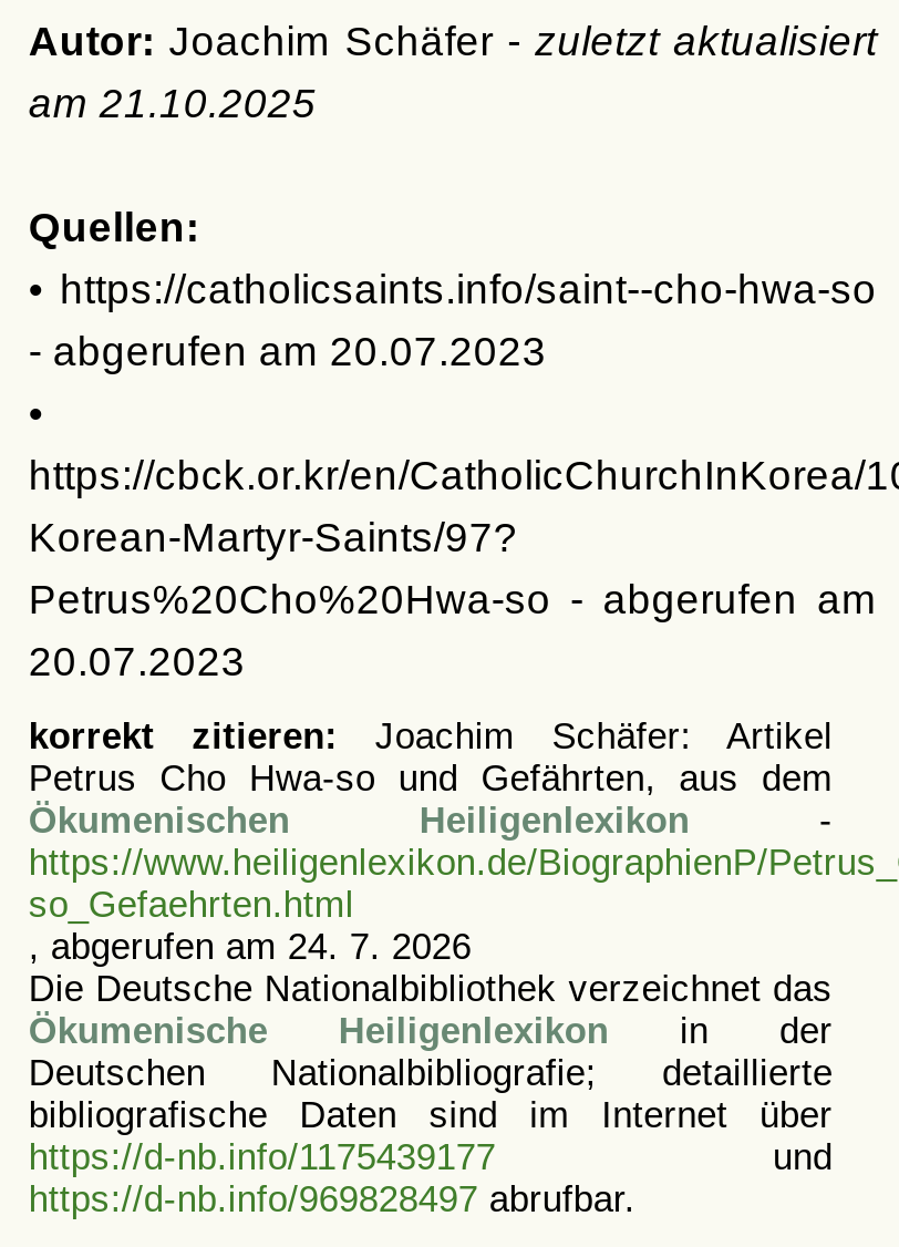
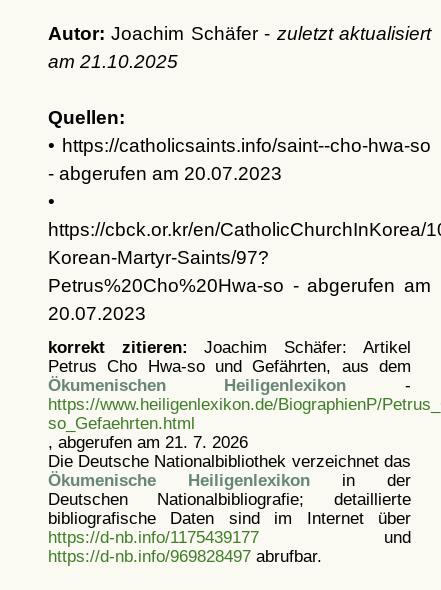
- , abgerufen am 24. 7. 2026
+ , abgerufen am 21. 7. 2026
